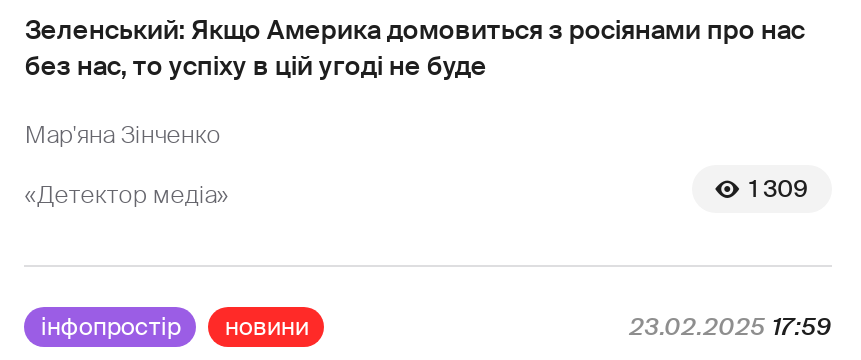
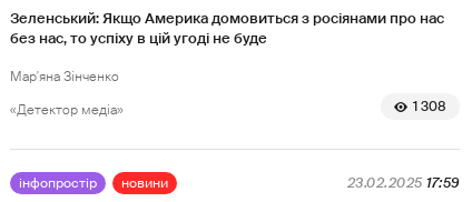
- 1 309
+ 1 308
